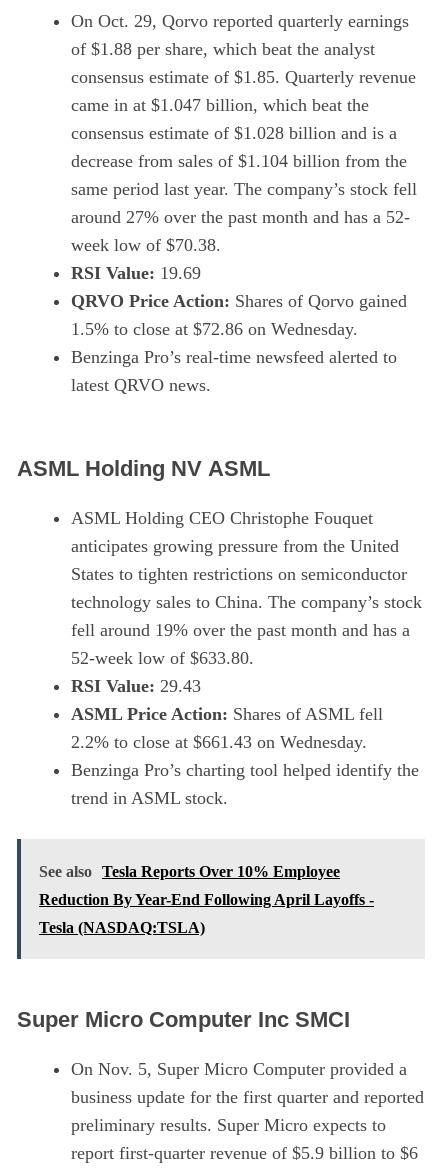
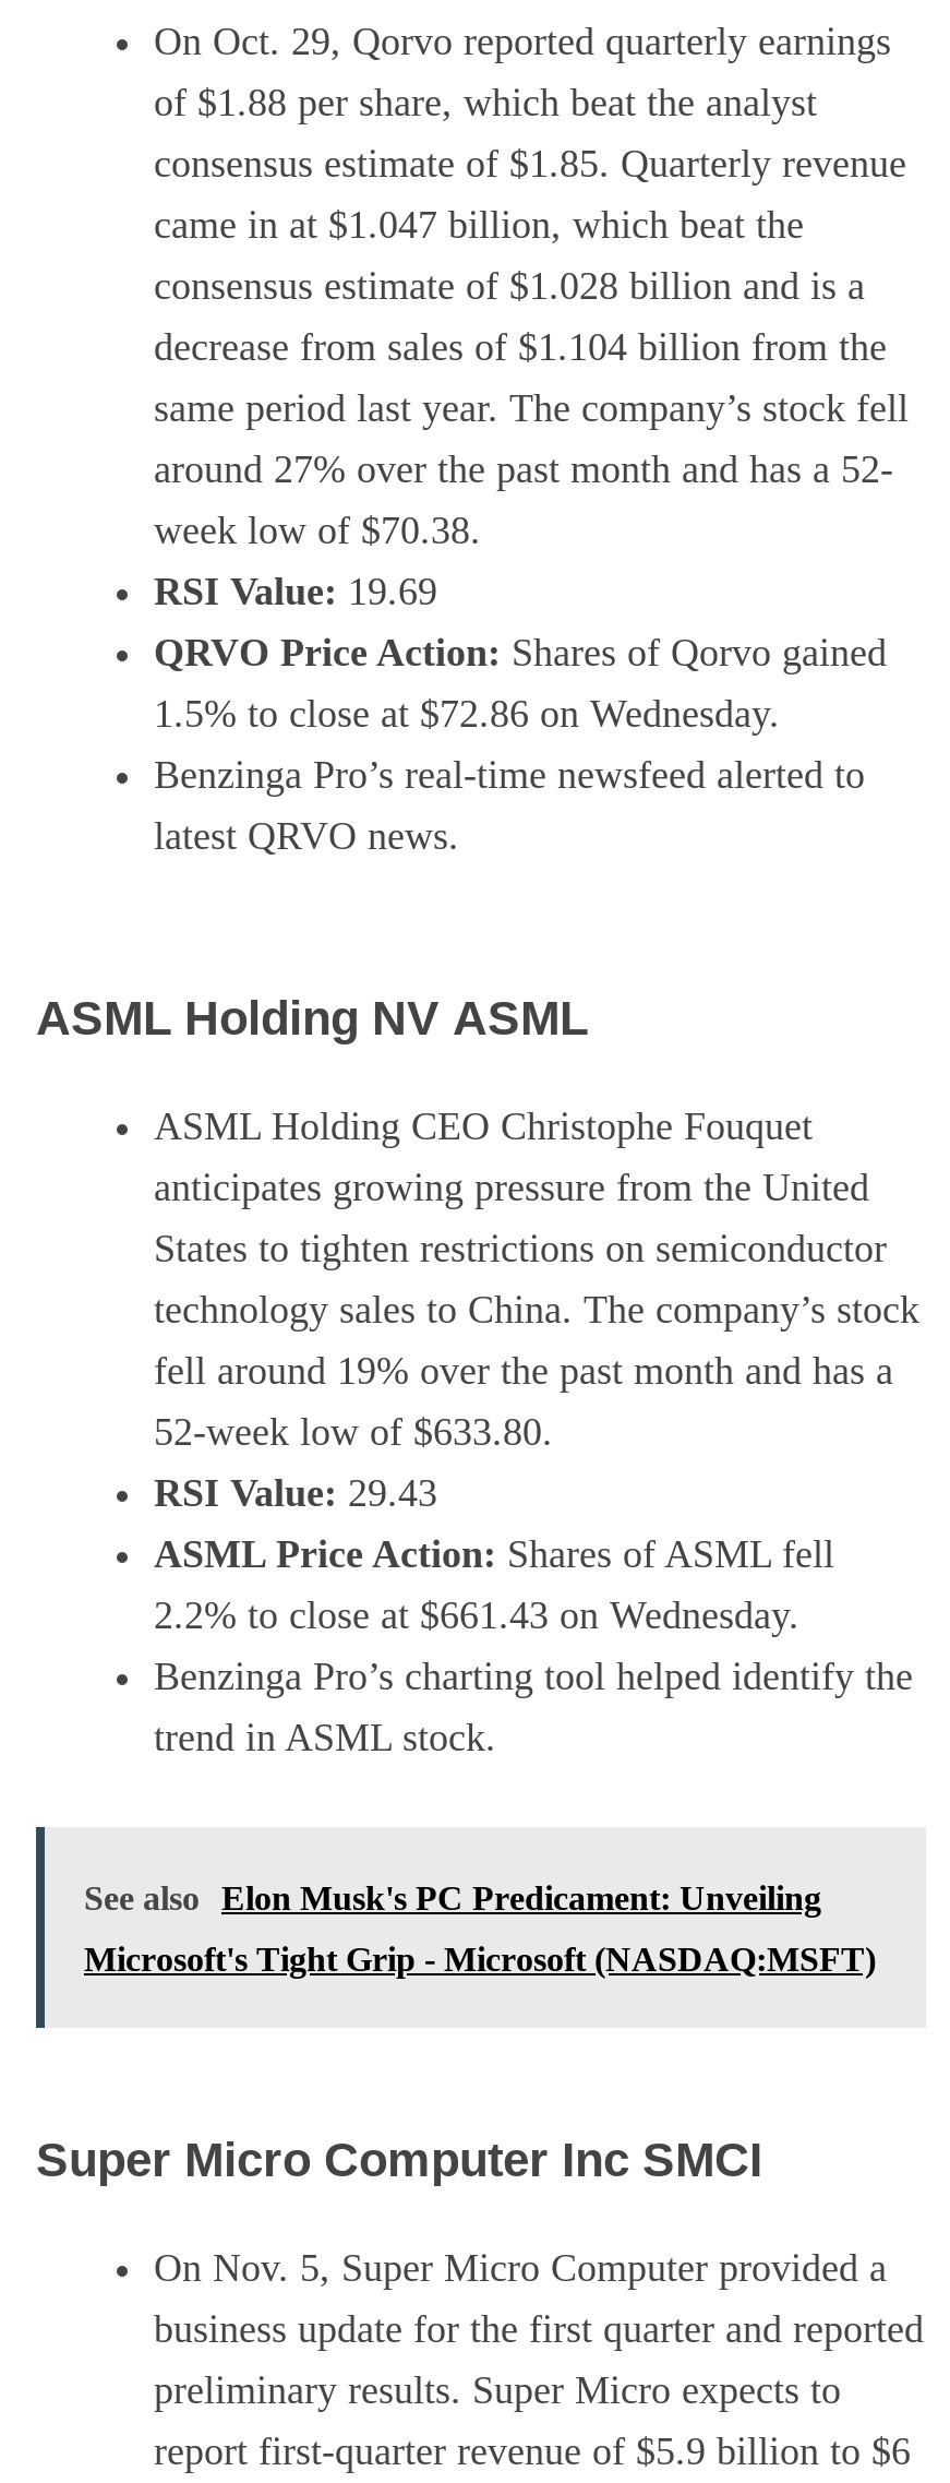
- See also Tesla Reports Over 10% Employee
- Reduction By Year-End Following April Layoffs -
- Tesla (NASDAQ:TSLA)
+ See also Elon Musk's PC Predicament: Unveiling
+ Microsoft's Tight Grip - Microsoft (NASDAQ:MSFT)
